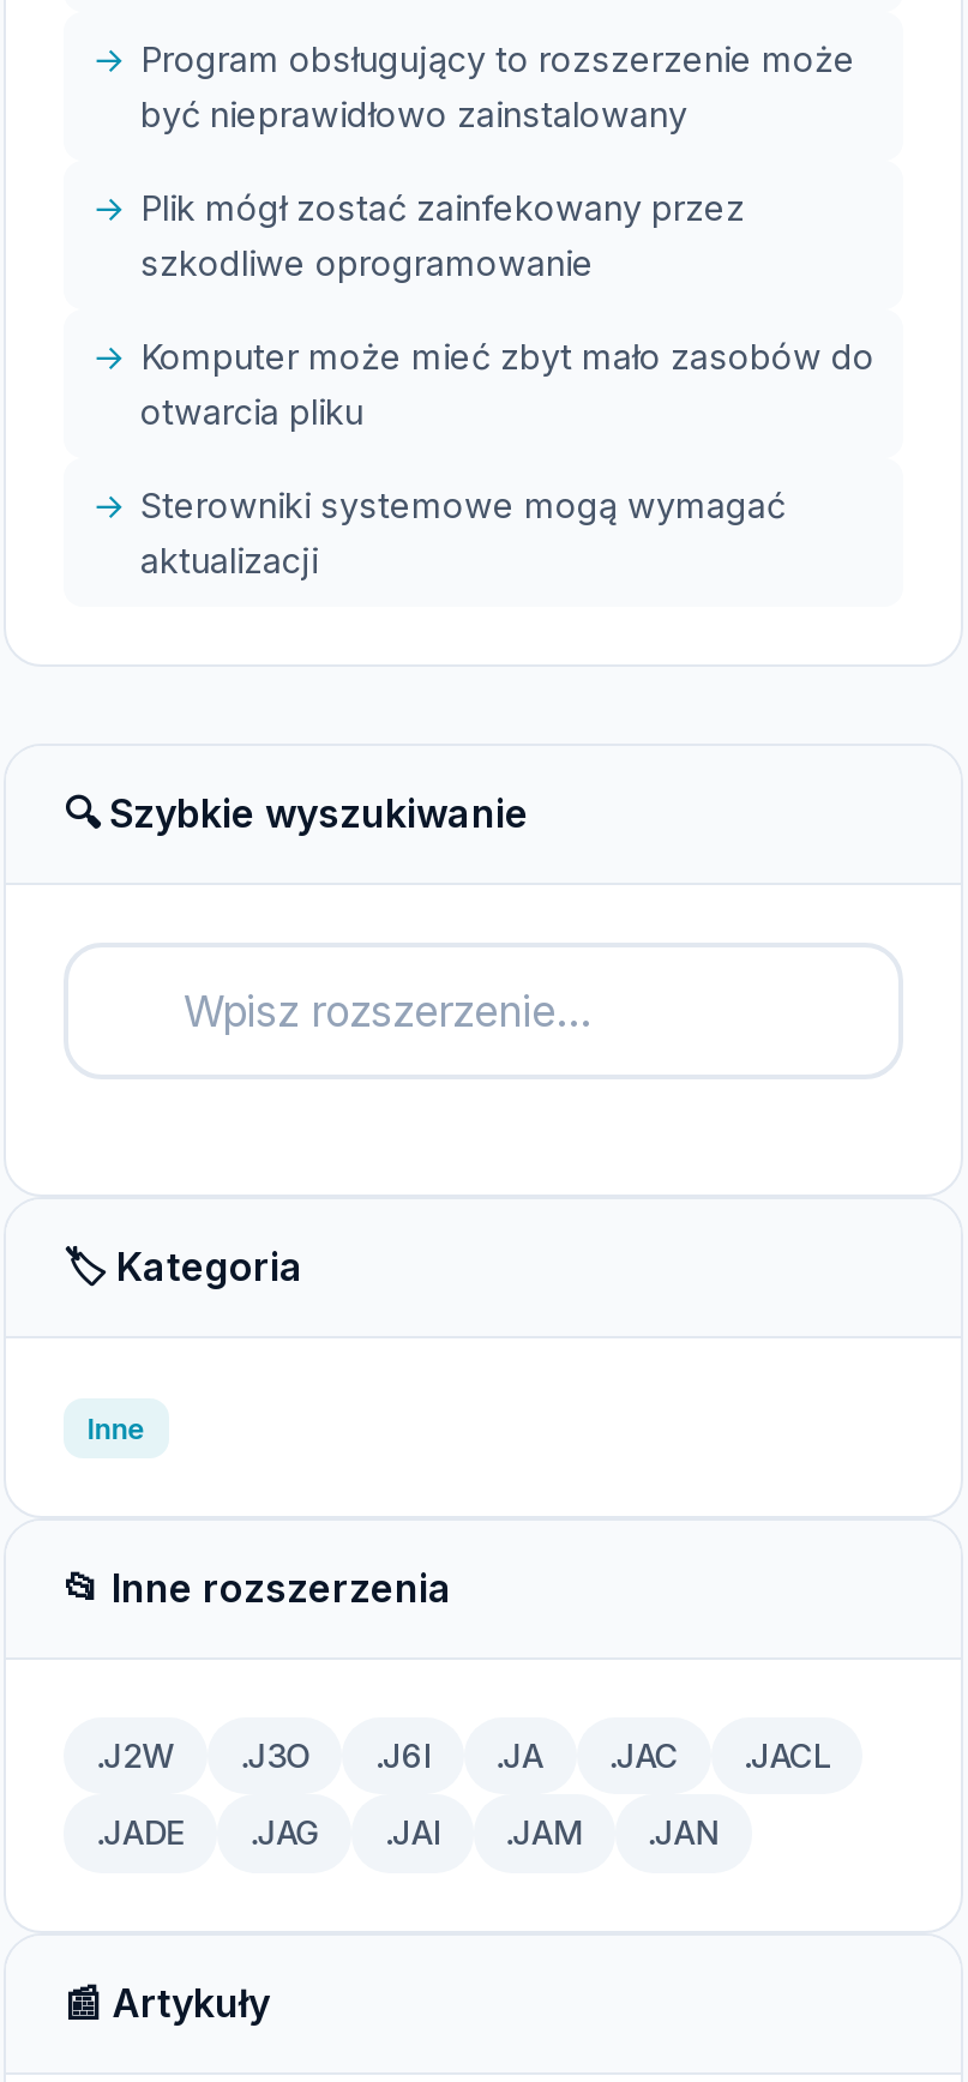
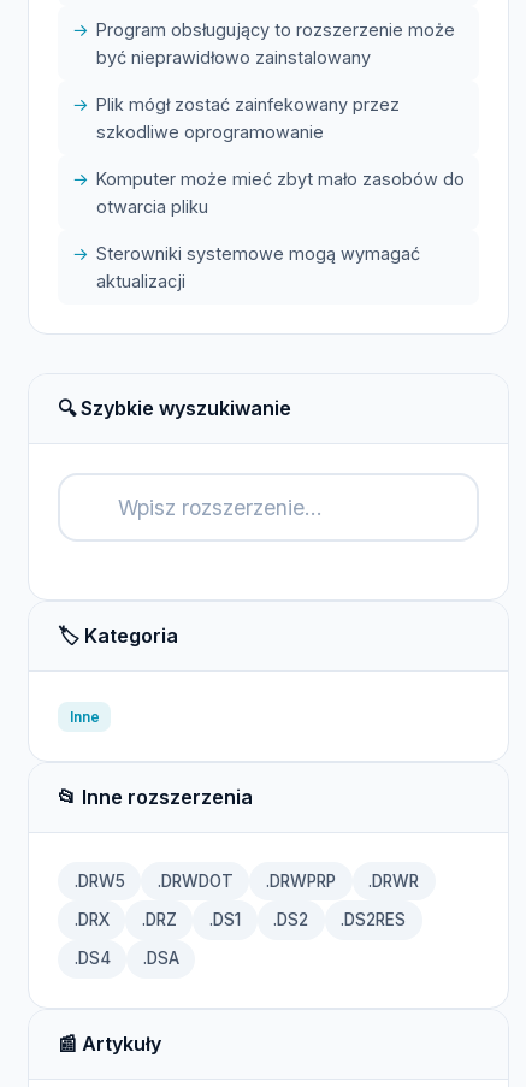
- .J2W
- .J3O
- .J6I
- .JA
- .JAC
- .JACL
- .JADE
- .JAG
- .JAI
- .JAM
- .JAN
+ .DRW5
+ .DRWDOT
+ .DRWPRP
+ .DRWR
+ .DRX
+ .DRZ
+ .DS1
+ .DS2
+ .DS2RES
+ .DS4
+ .DSA
